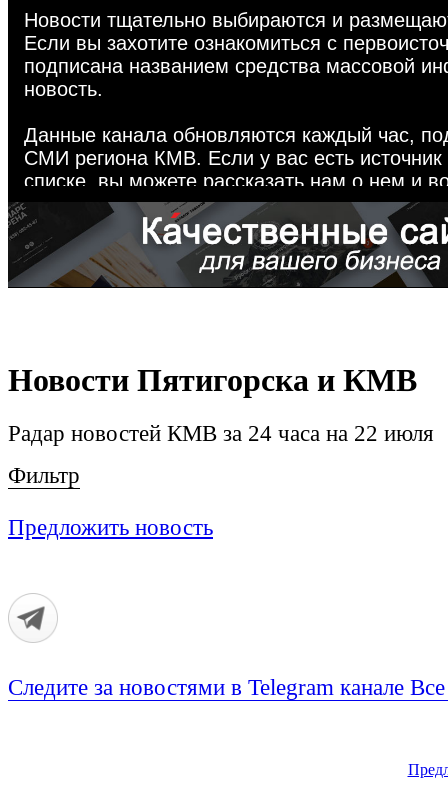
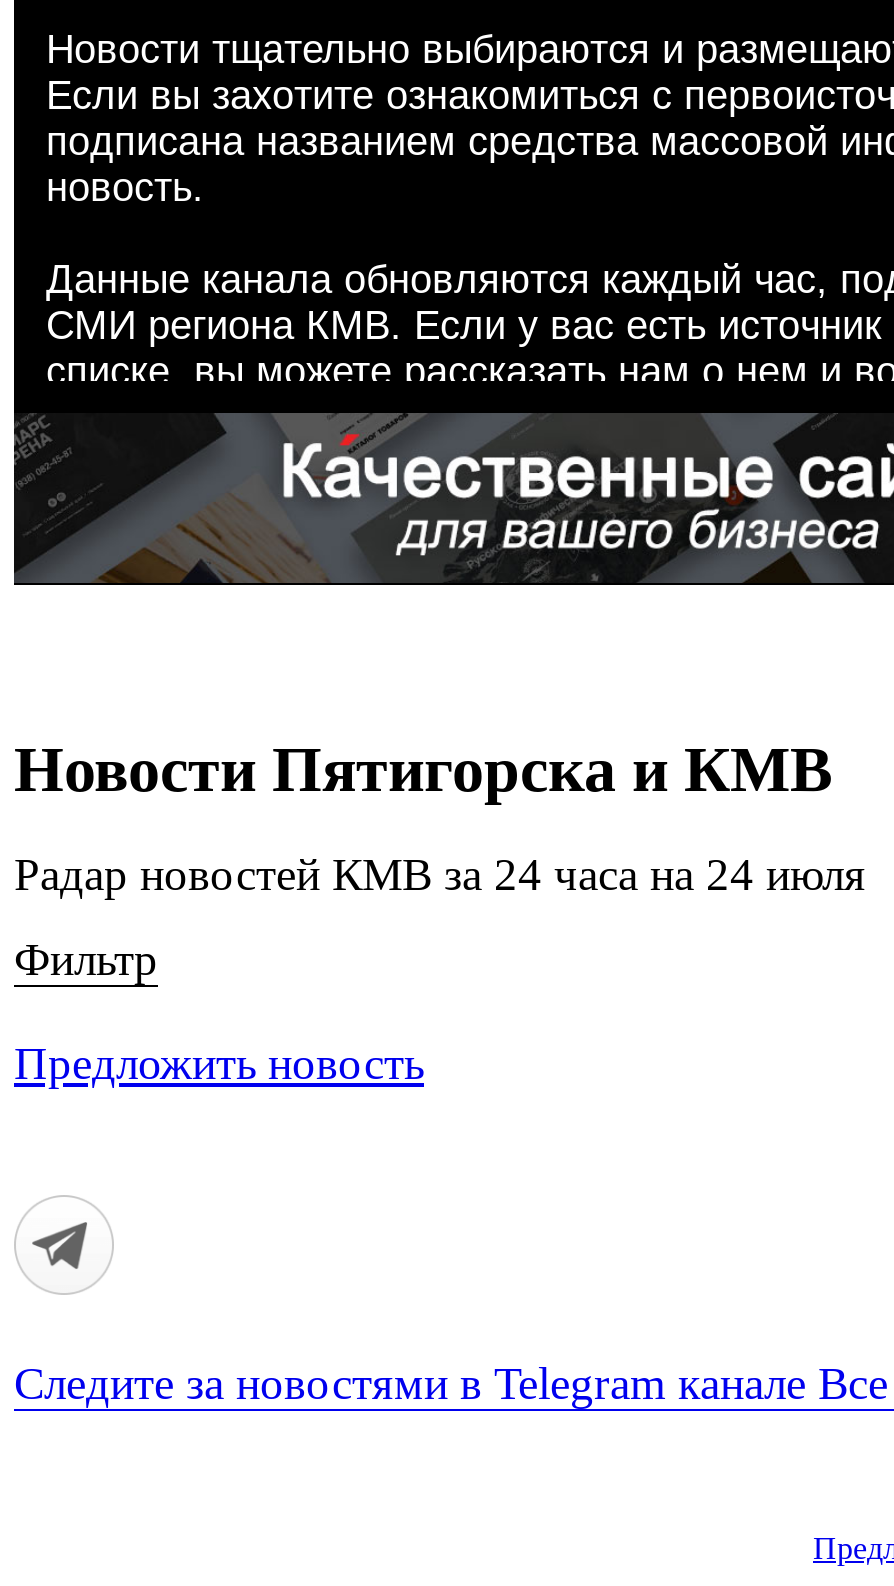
- Радар новостей КМВ за 24 часа на 22 июля
+ Радар новостей КМВ за 24 часа на 24 июля
